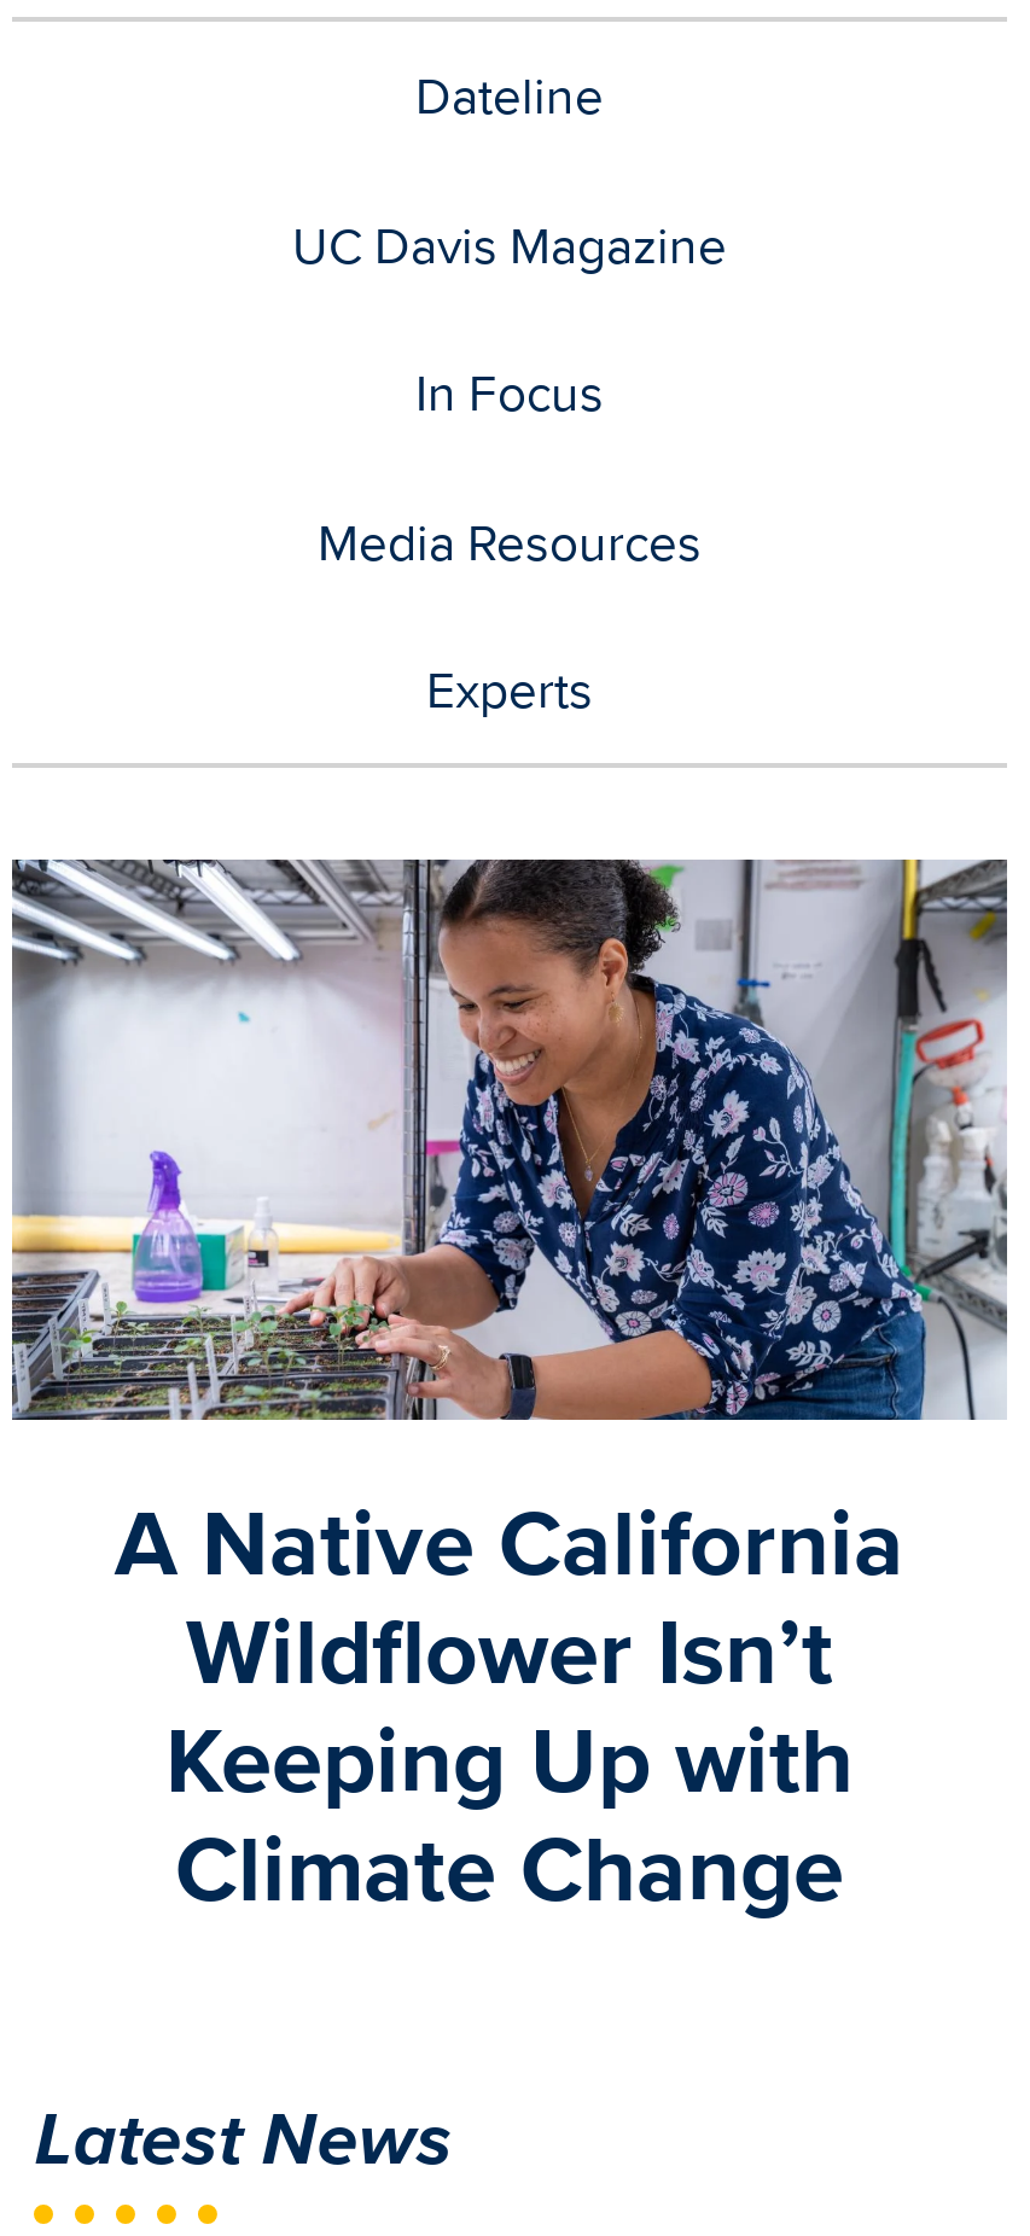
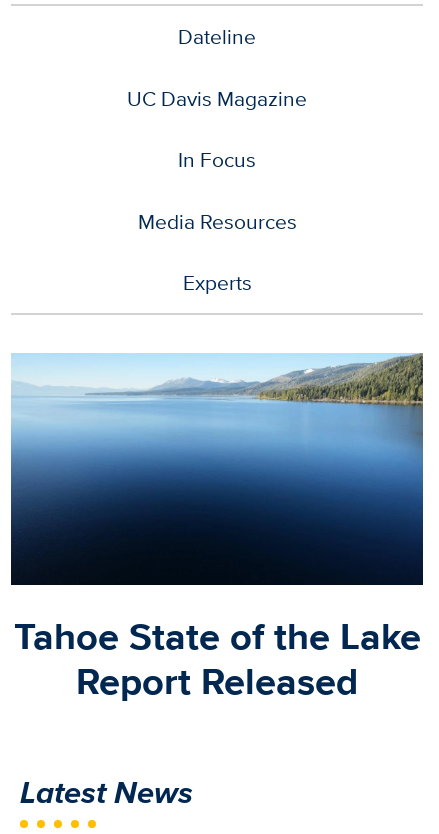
- [image]
- A Native California
- Wildflower Isn’t
- Keeping Up with
- Climate Change
+ [image]
+ Tahoe State of the Lake
+ Report Released
